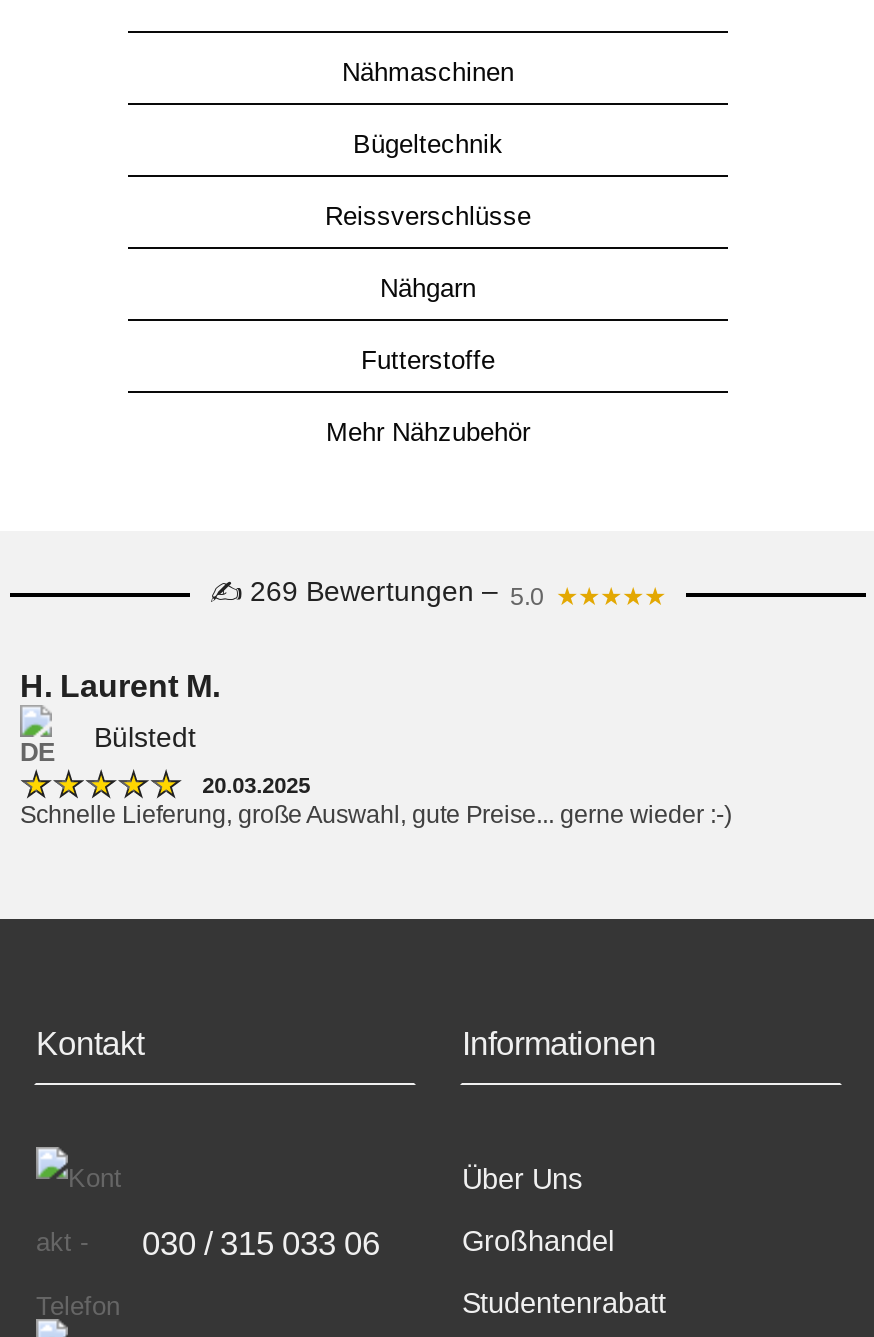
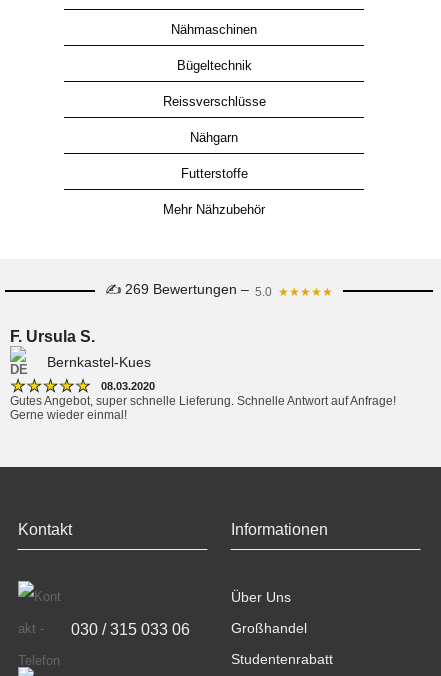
- H. Laurent M.
+ F. Ursula S.

- Bülstedt
+ Bernkastel-Kues

- 20.03.2025
- Schnelle Lieferung, große Auswahl, gute Preise... gerne wieder :-)
+ 08.03.2020
+ Gutes Angebot, super schnelle Lieferung. Schnelle Antwort auf Anfrage!
+ Gerne wieder einmal!
